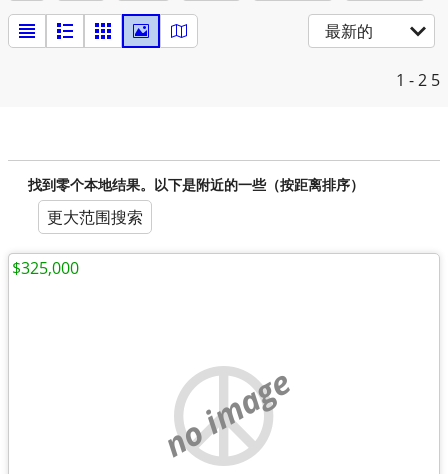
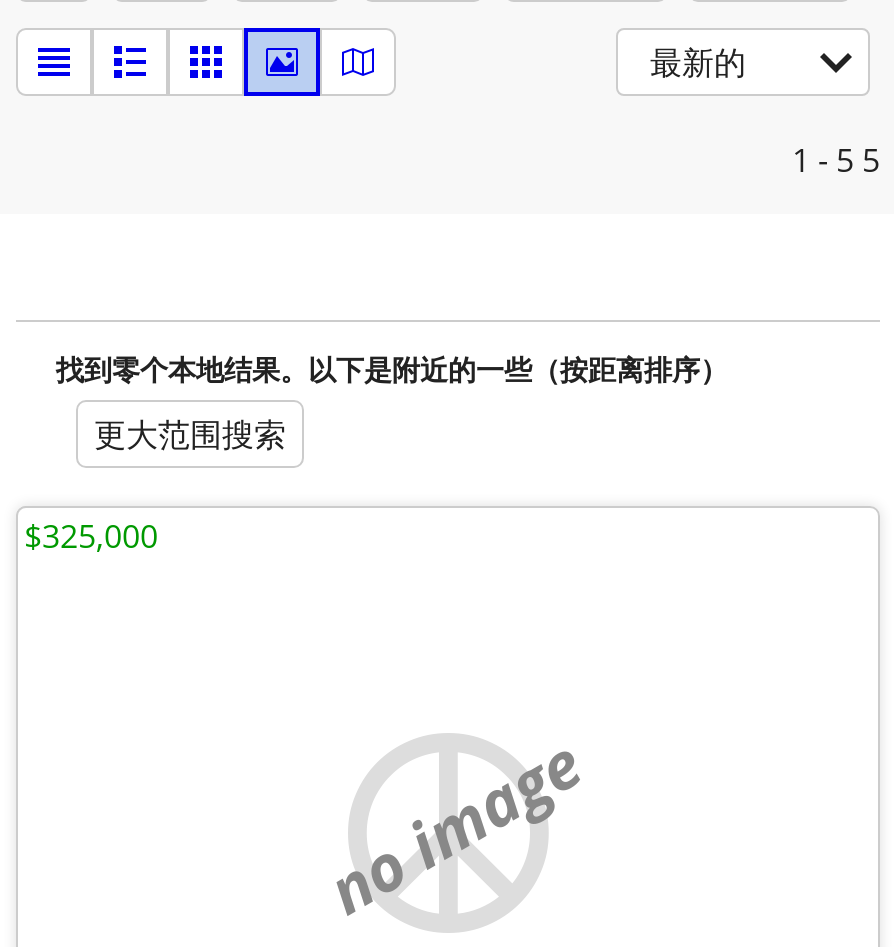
- 1 - 2 5
+ 1 - 5 5
